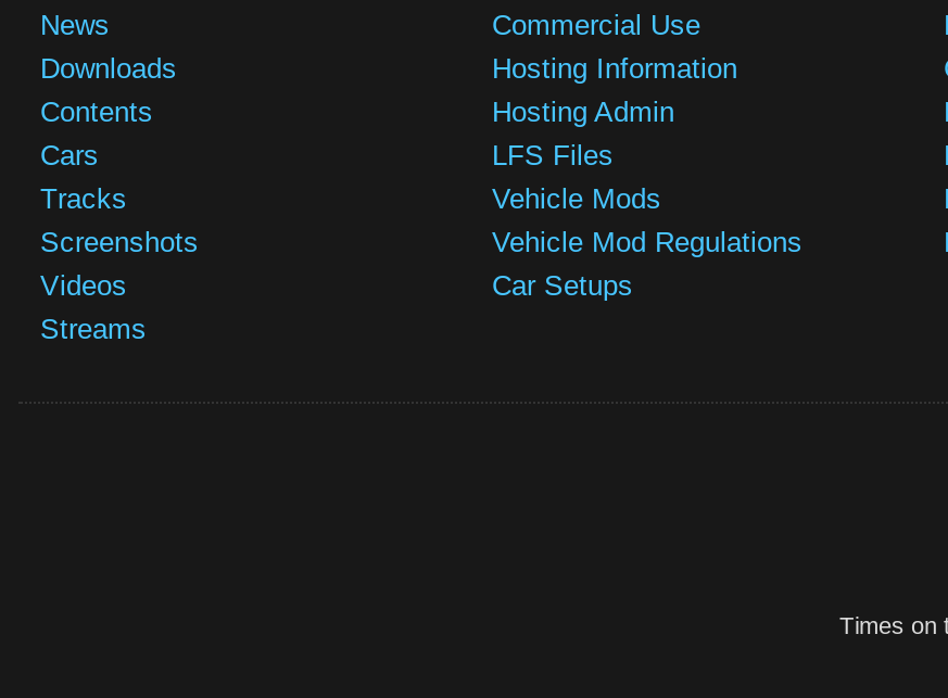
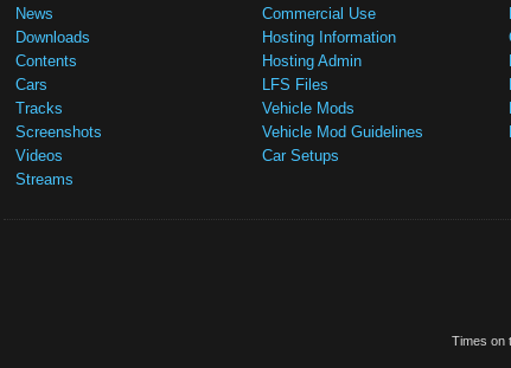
- Vehicle Mod Regulations
+ Vehicle Mod Guidelines
